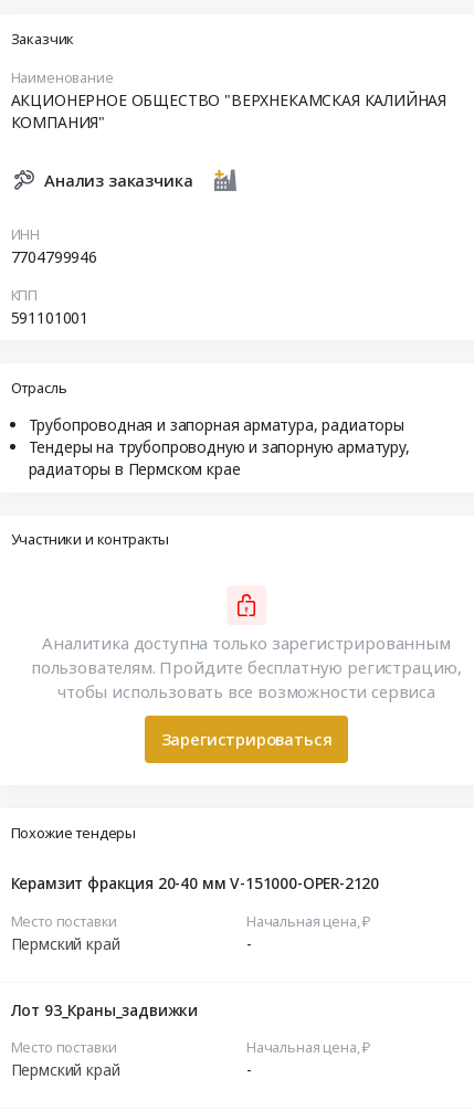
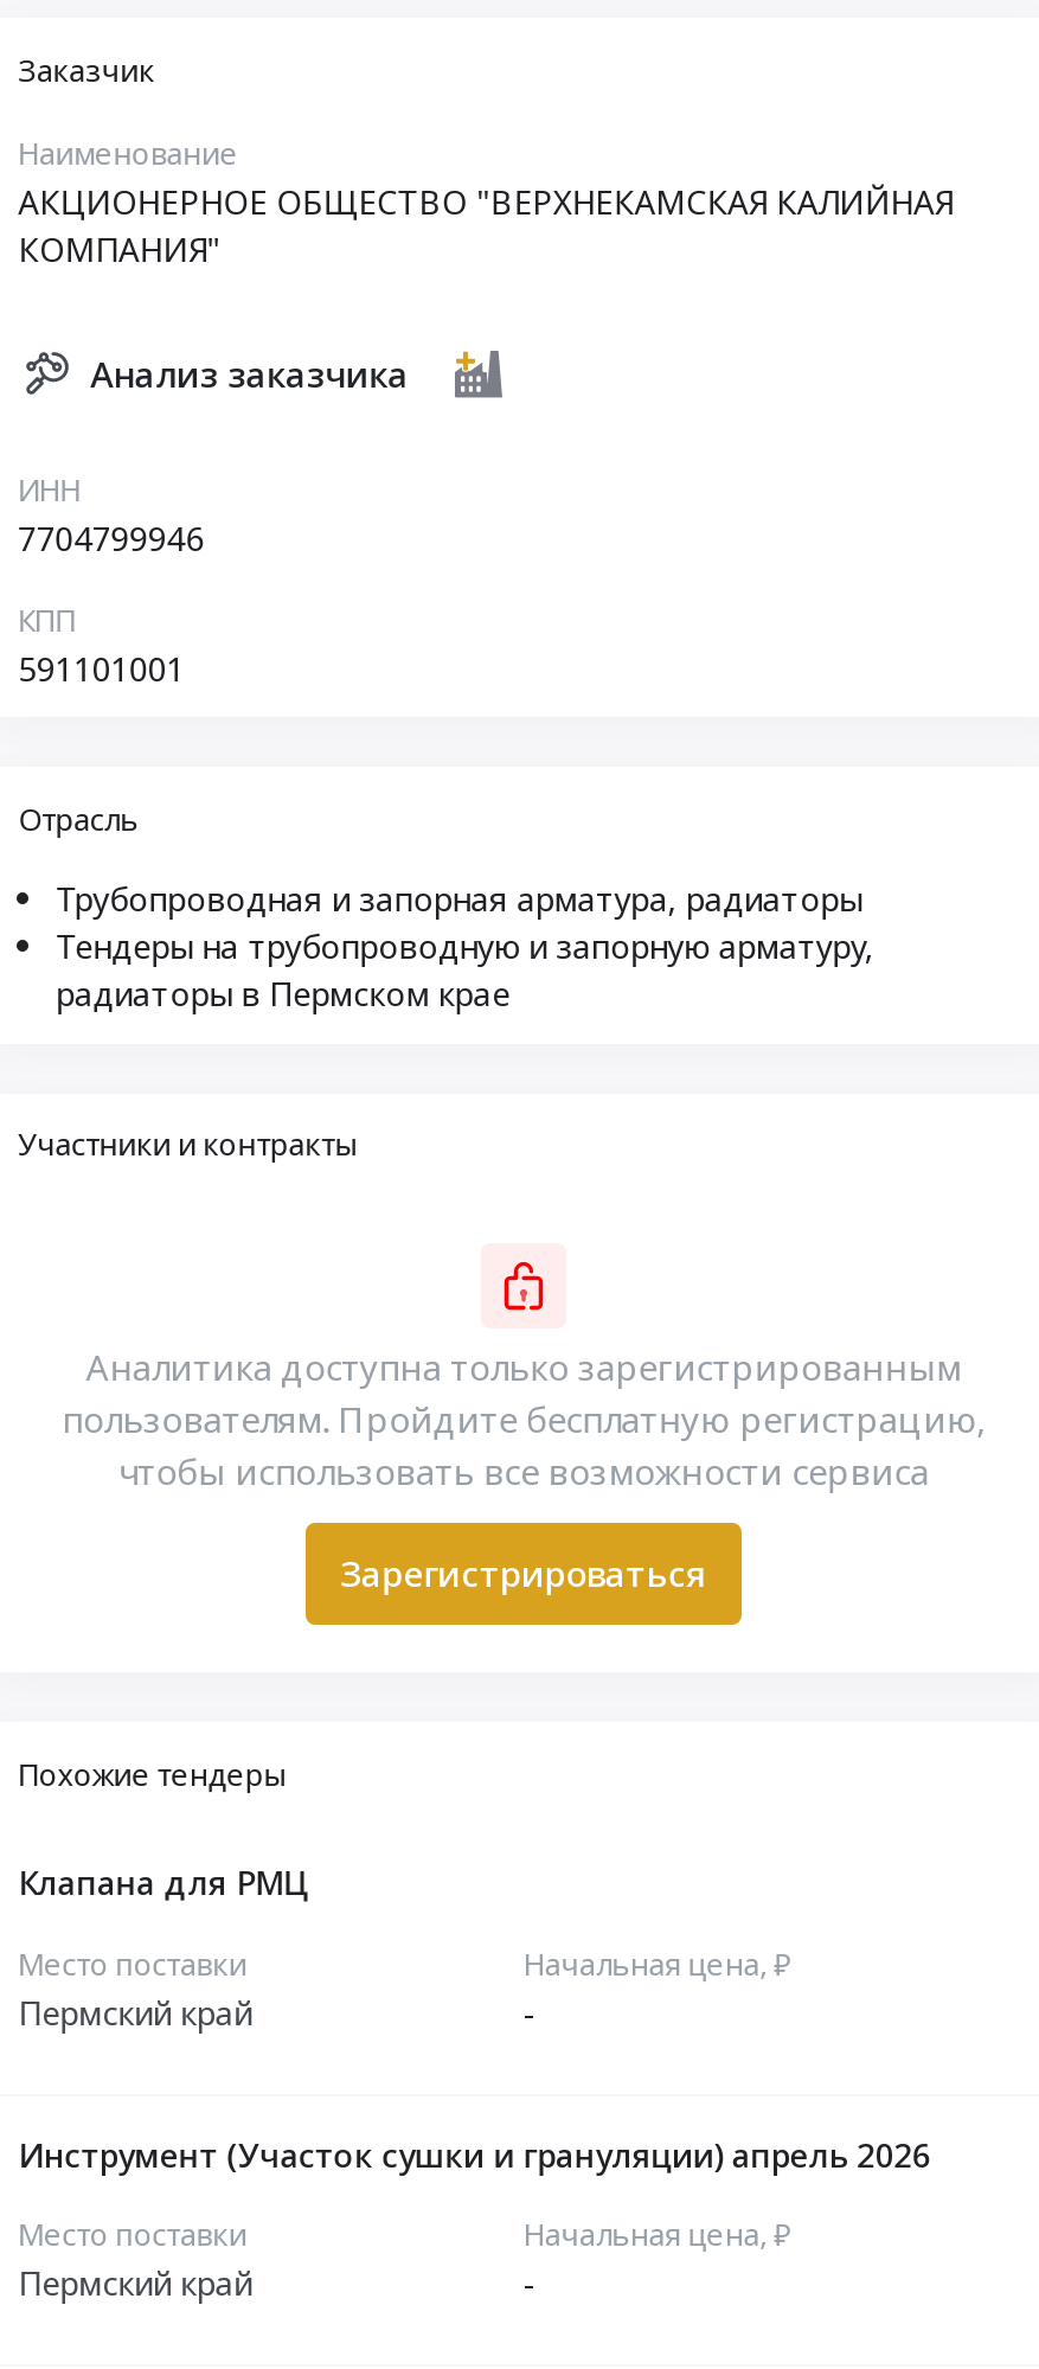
- Керамзит фракция 20-40 мм V-151000-OPER-2120
+ Клапана для РМЦ

- Лот 93_Краны_задвижки
+ Инструмент (Участок сушки и грануляции) апрель 2026
